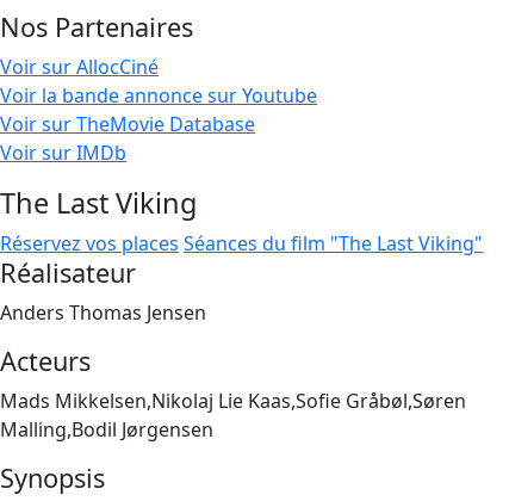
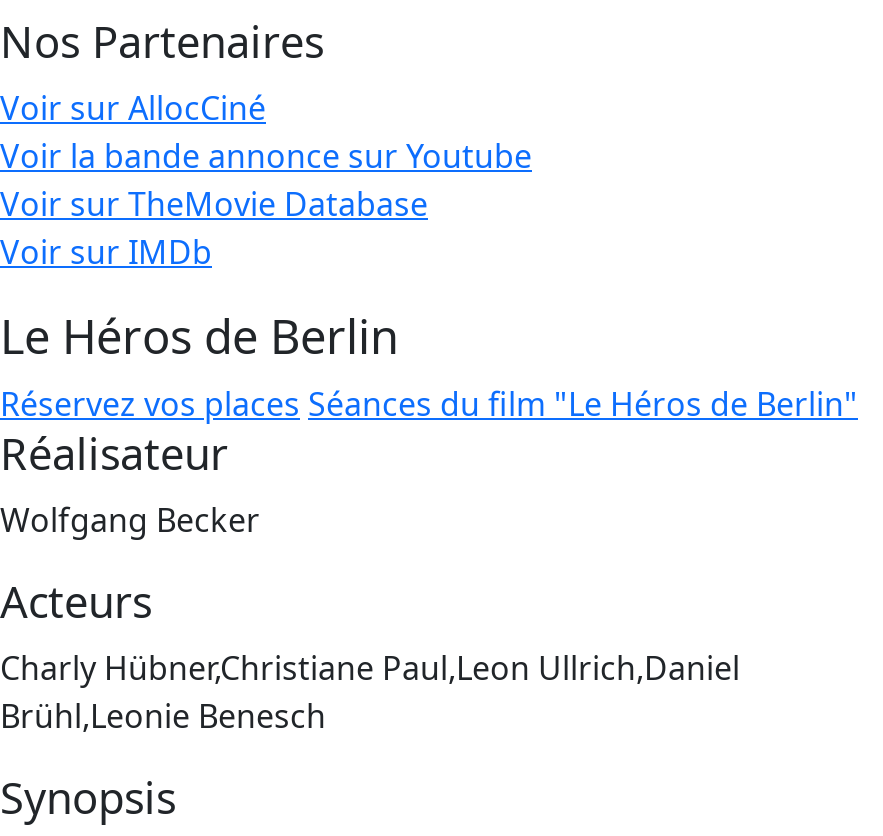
- The Last Viking
- Réservez vos places Séances du film "The Last Viking"
+ Le Héros de Berlin
+ Réservez vos places Séances du film "Le Héros de Berlin"

- Anders Thomas Jensen
+ Wolfgang Becker

- Mads Mikkelsen,Nikolaj Lie Kaas,Sofie Gråbøl,Søren
- Malling,Bodil Jørgensen
+ Charly Hübner,Christiane Paul,Leon Ullrich,Daniel
+ Brühl,Leonie Benesch
